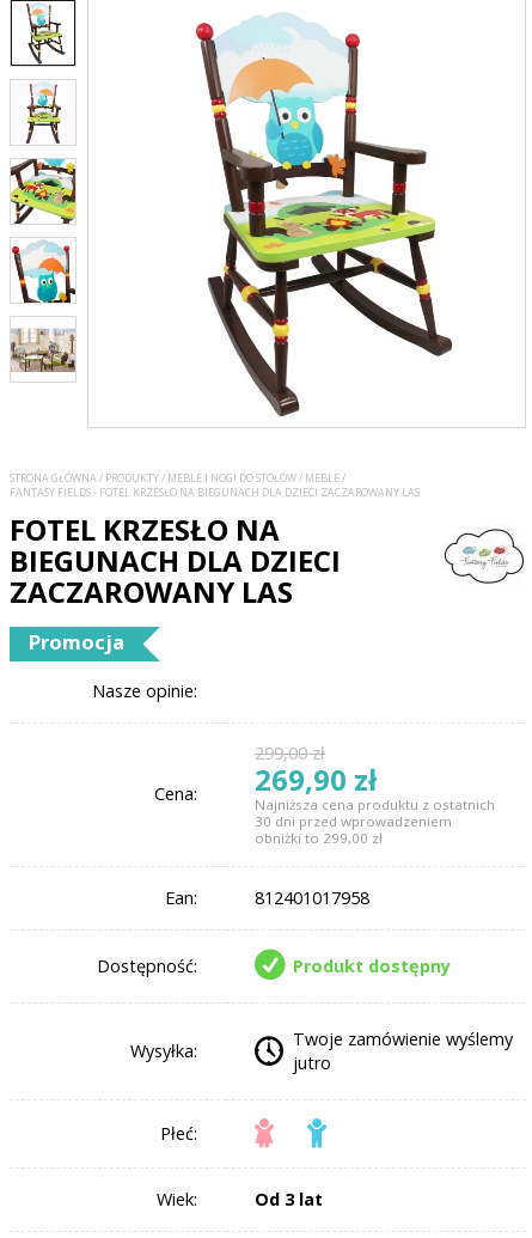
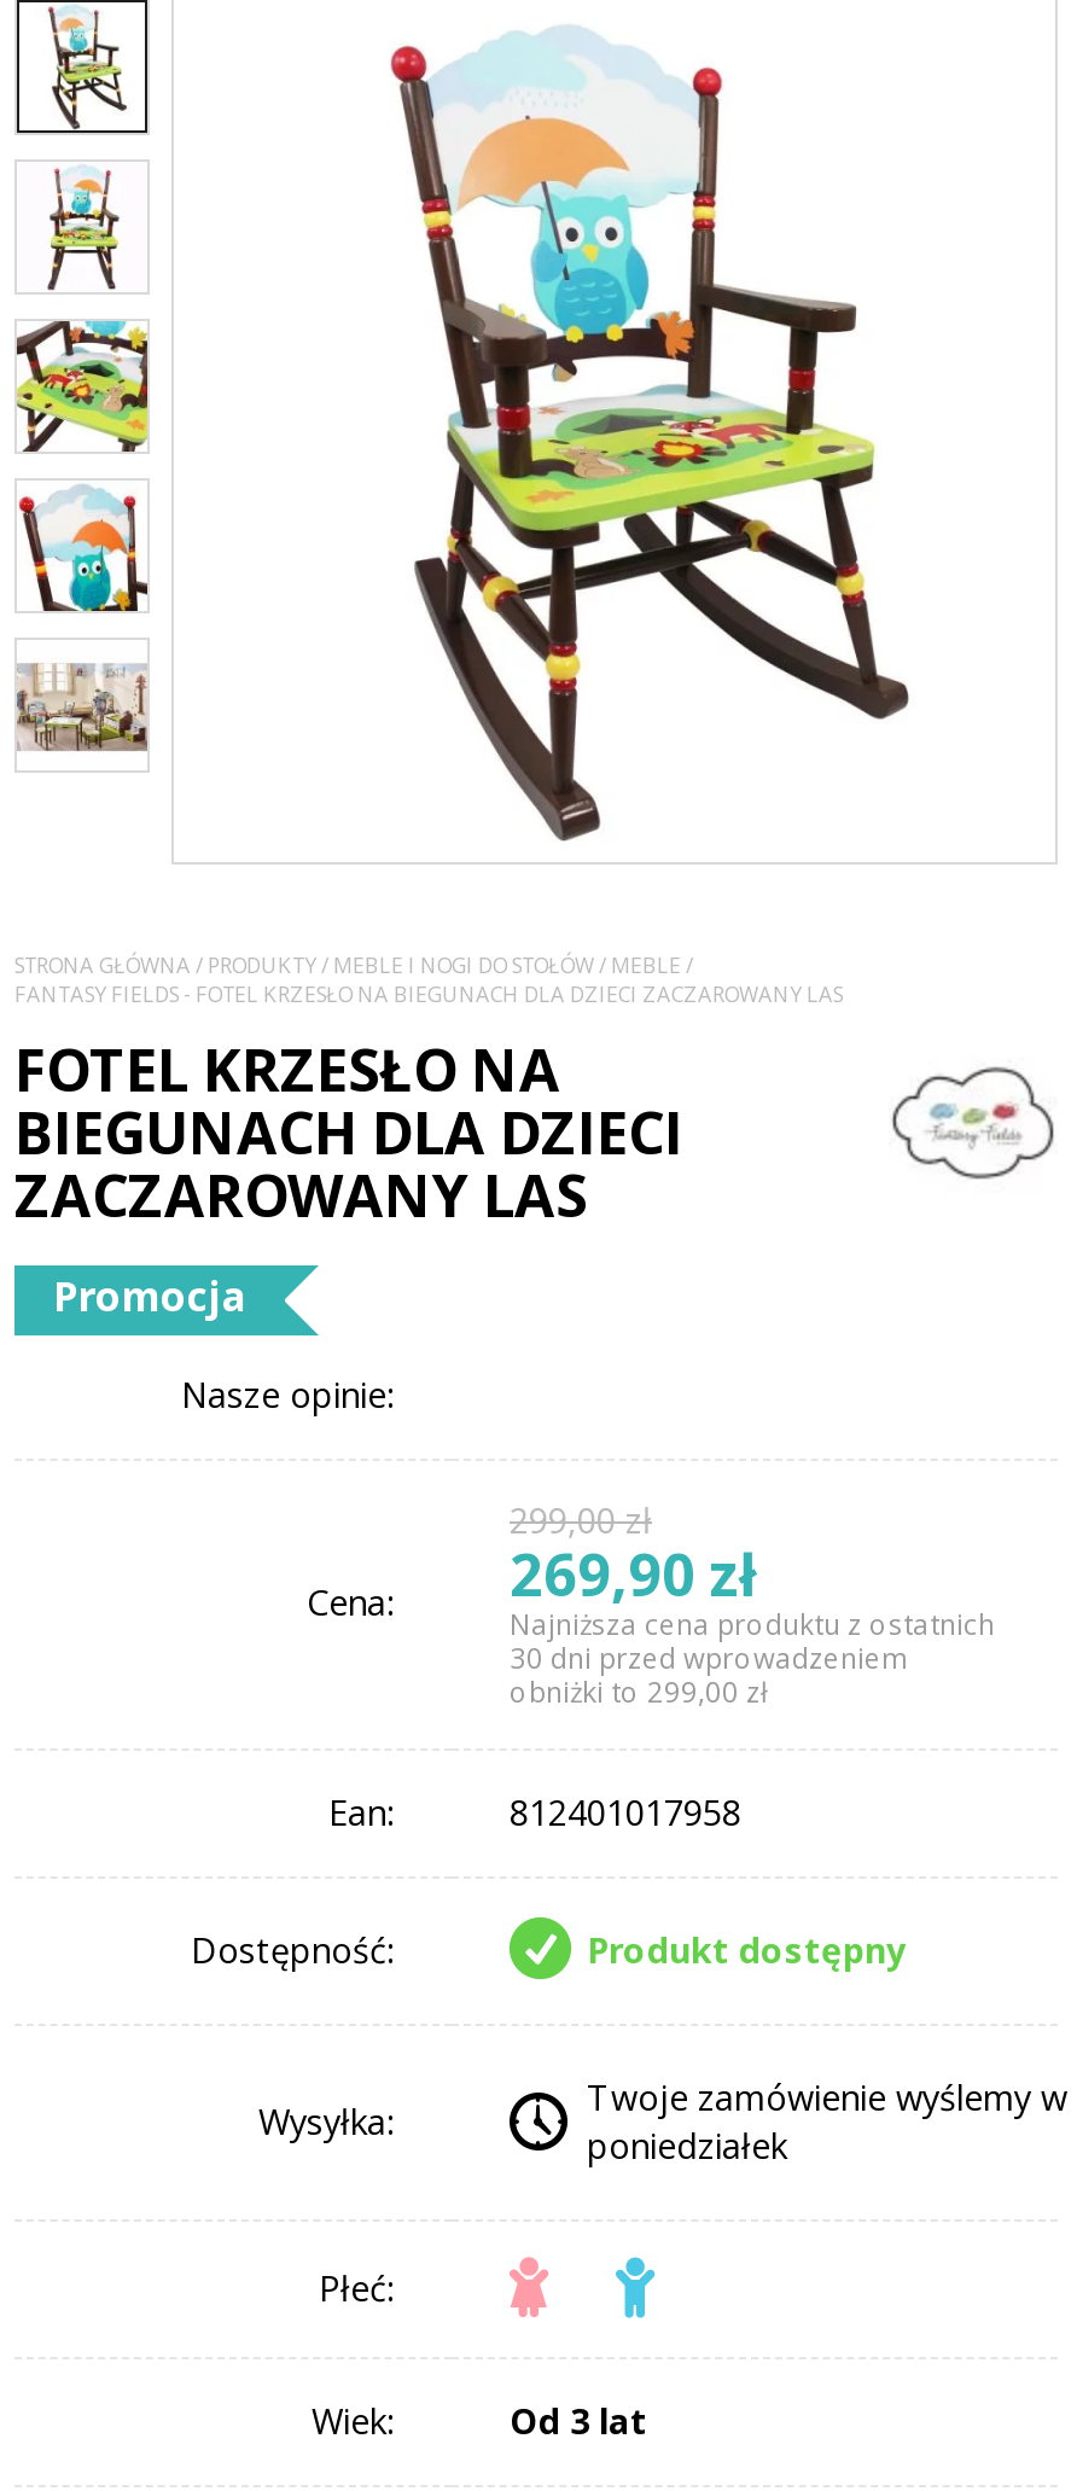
- Twoje zamówienie wyślemy
- jutro
+ Twoje zamówienie wyślemy w
+ poniedziałek
